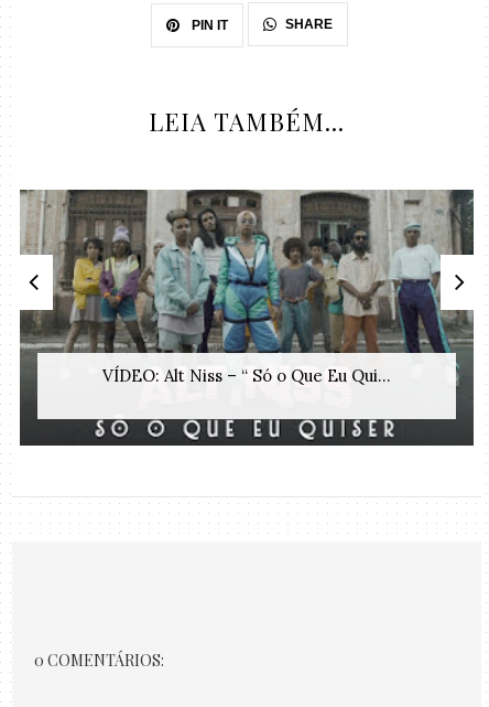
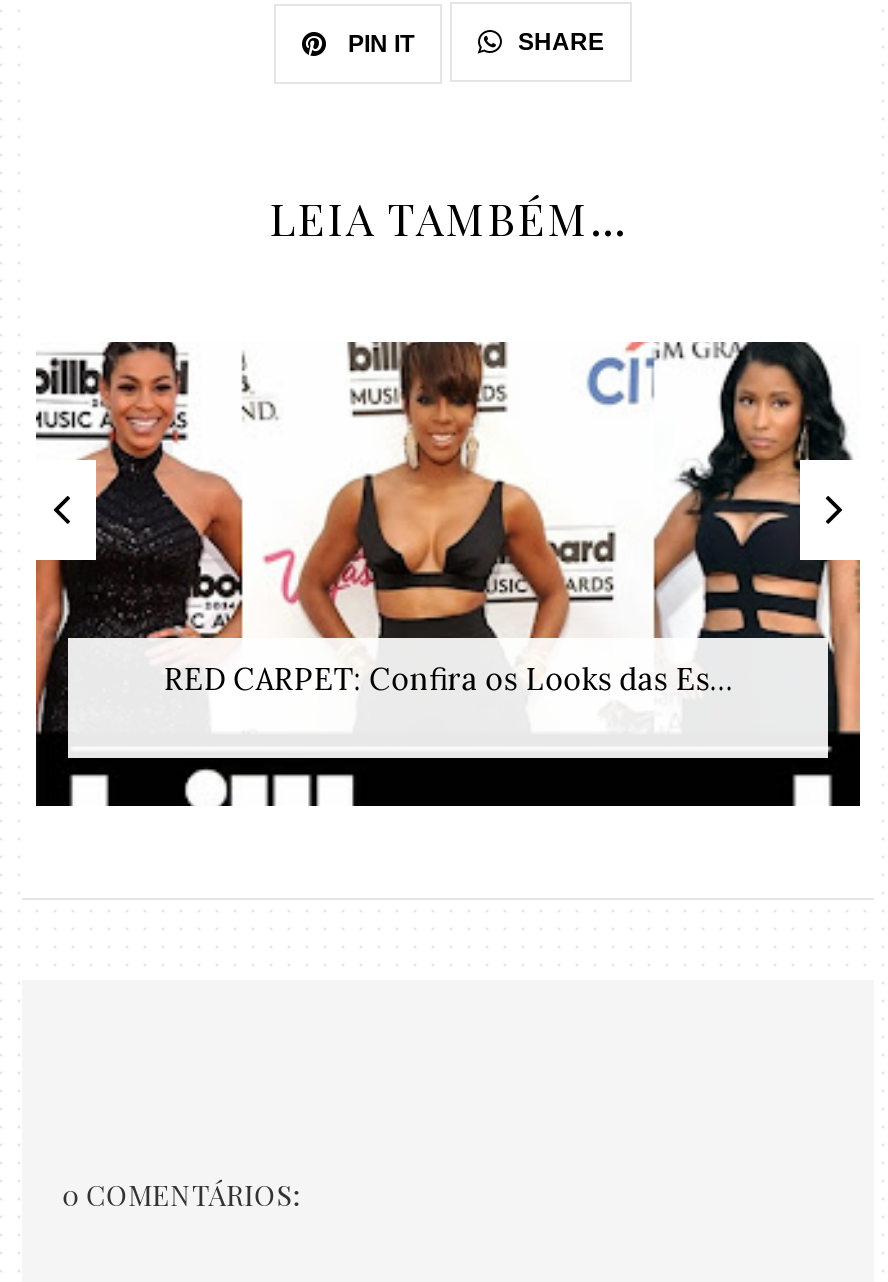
- [image]
- VÍDEO: Alt Niss – “ Só o Que Eu Qui...
+ [image]
+ RED CARPET: Confira os Looks das Es...
